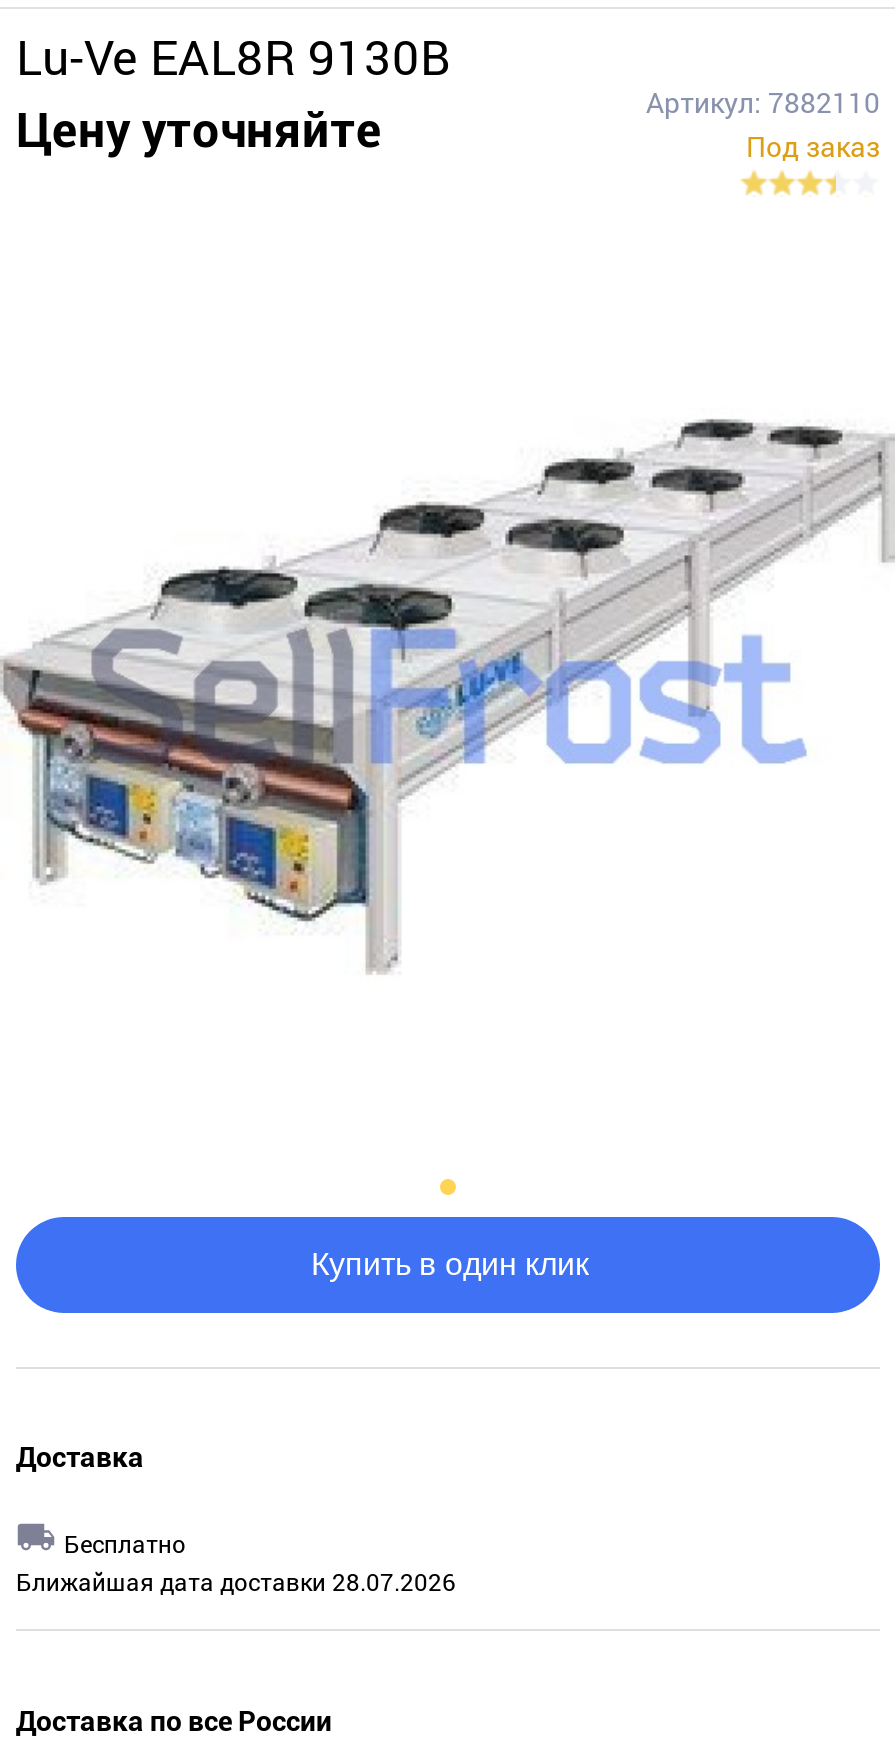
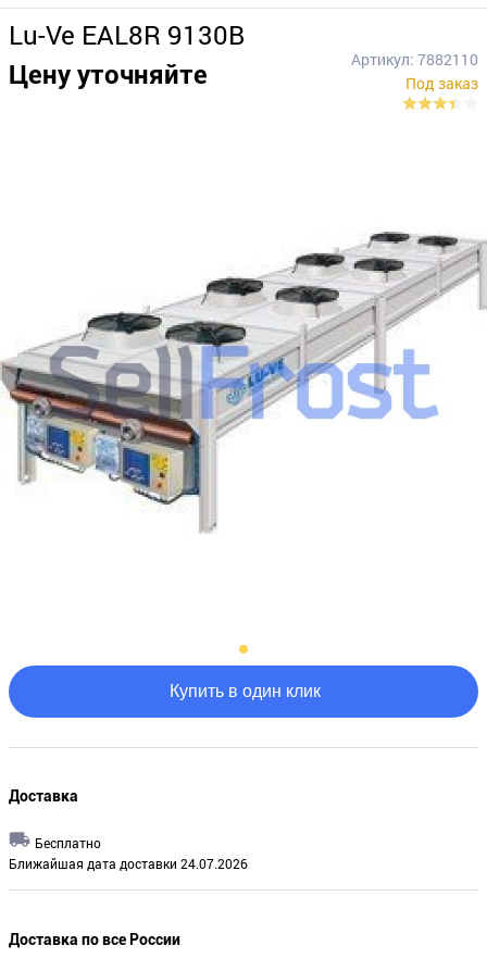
- Ближайшая дата доставки 28.07.2026
+ Ближайшая дата доставки 24.07.2026
